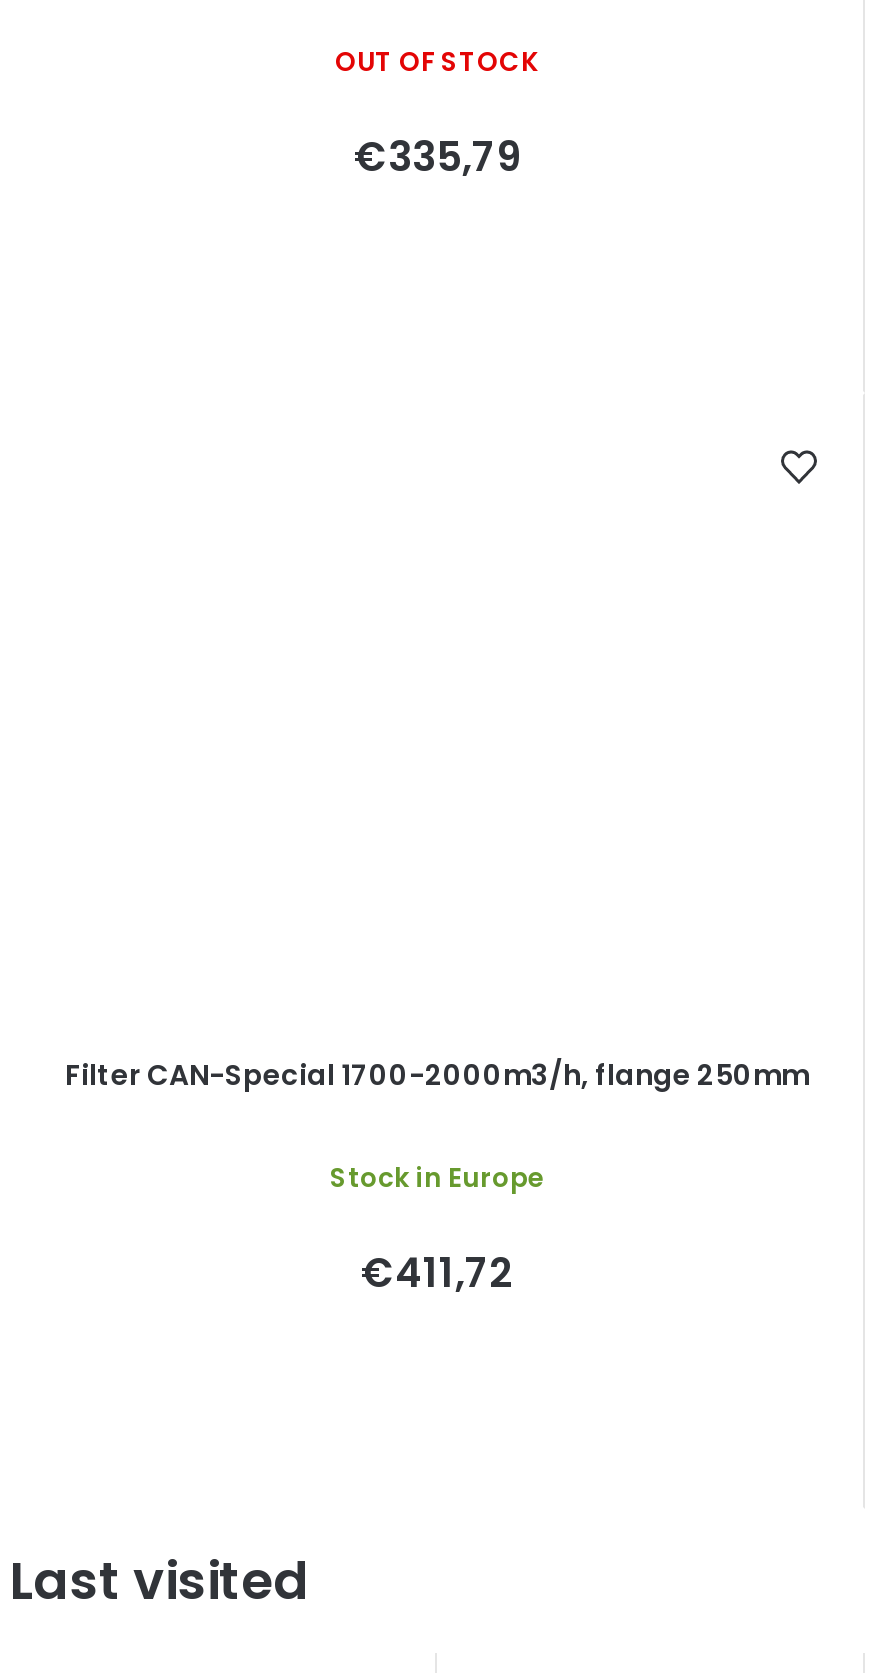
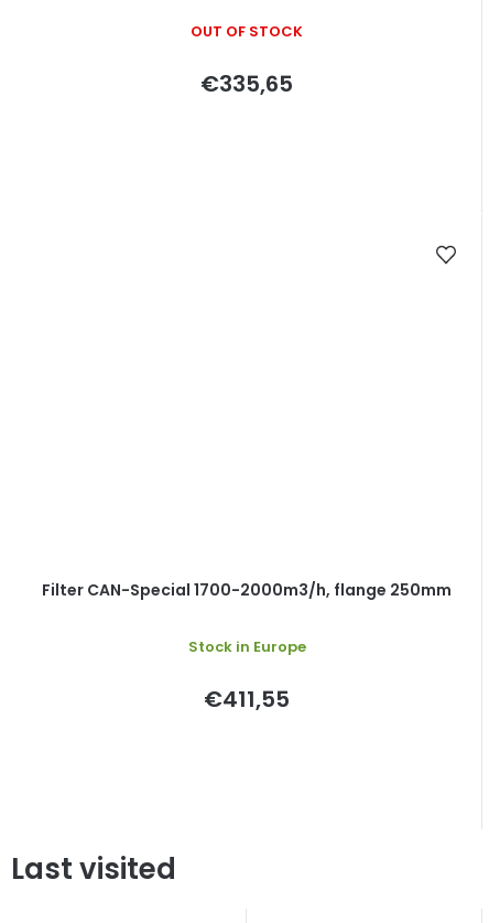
- €335,79
+ €335,65

- €411,72
+ €411,55
